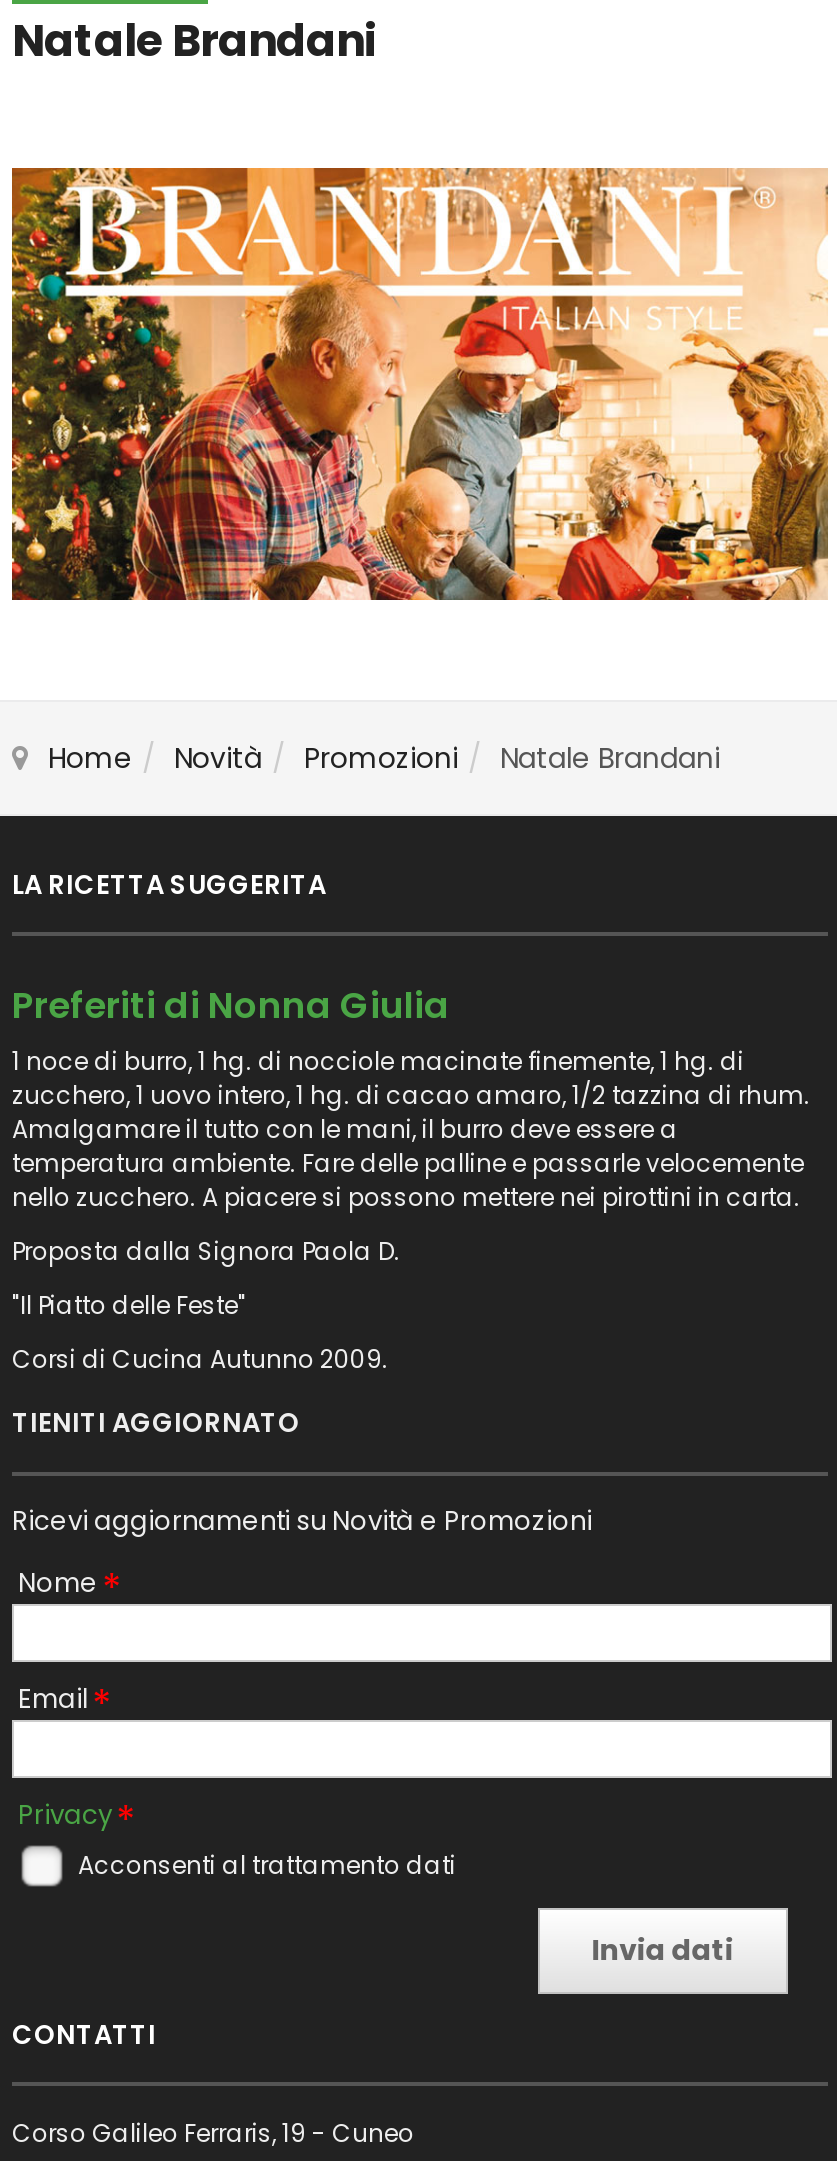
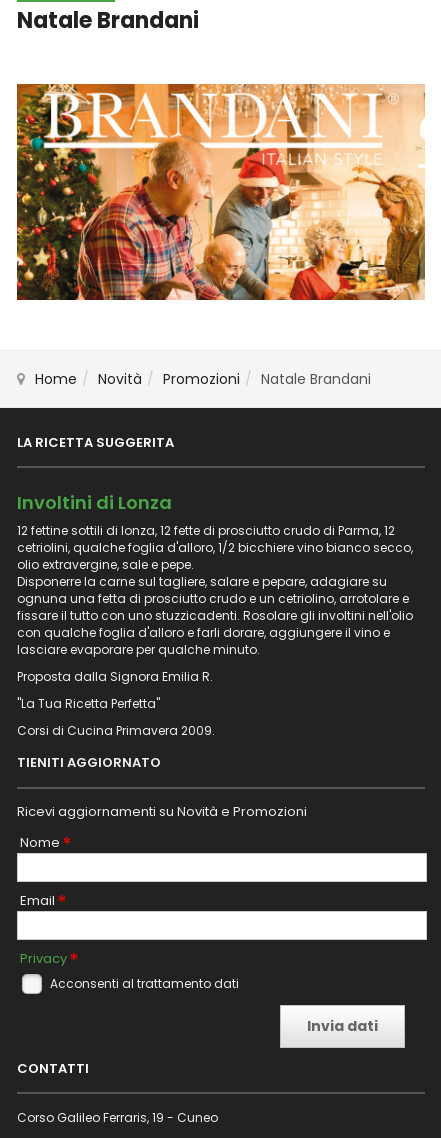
- Preferiti di Nonna Giulia
- 1 noce di burro, 1 hg. di nocciole macinate finemente, 1 hg. di
- zucchero, 1 uovo intero, 1 hg. di cacao amaro, 1/2 tazzina di rhum.
- Amalgamare il tutto con le mani, il burro deve essere a
- temperatura ambiente. Fare delle palline e passarle velocemente
- nello zucchero. A piacere si possono mettere nei pirottini in carta.
+ Involtini di Lonza
+ 12 fettine sottili di lonza, 12 fette di prosciutto crudo di Parma, 12
+ cetriolini, qualche foglia d'alloro, 1/2 bicchiere vino bianco secco,
+ olio extravergine, sale e pepe.
+ Disponerre la carne sul tagliere, salare e pepare, adagiare su
+ ognuna una fetta di prosciutto crudo e un cetriolino, arrotolare e
+ fissare il tutto con uno stuzzicadenti. Rosolare gli involtini nell'olio
+ con qualche foglia d'alloro e farli dorare, aggiungere il vino e
+ lasciare evaporare per qualche minuto.

- Proposta dalla Signora Paola D.
+ Proposta dalla Signora Emilia R.

- "Il Piatto delle Feste"
+ "La Tua Ricetta Perfetta"

- Corsi di Cucina Autunno 2009.
+ Corsi di Cucina Primavera 2009.
